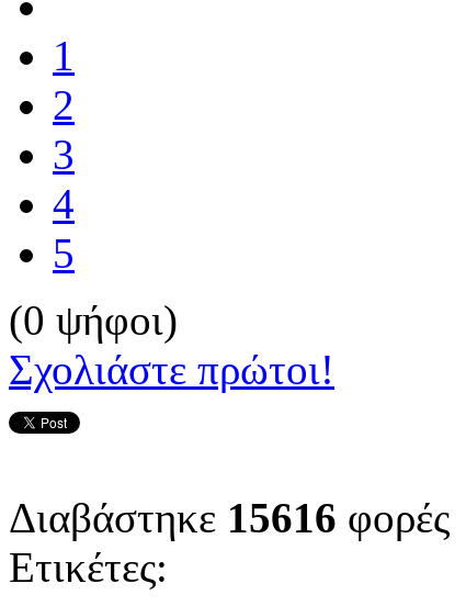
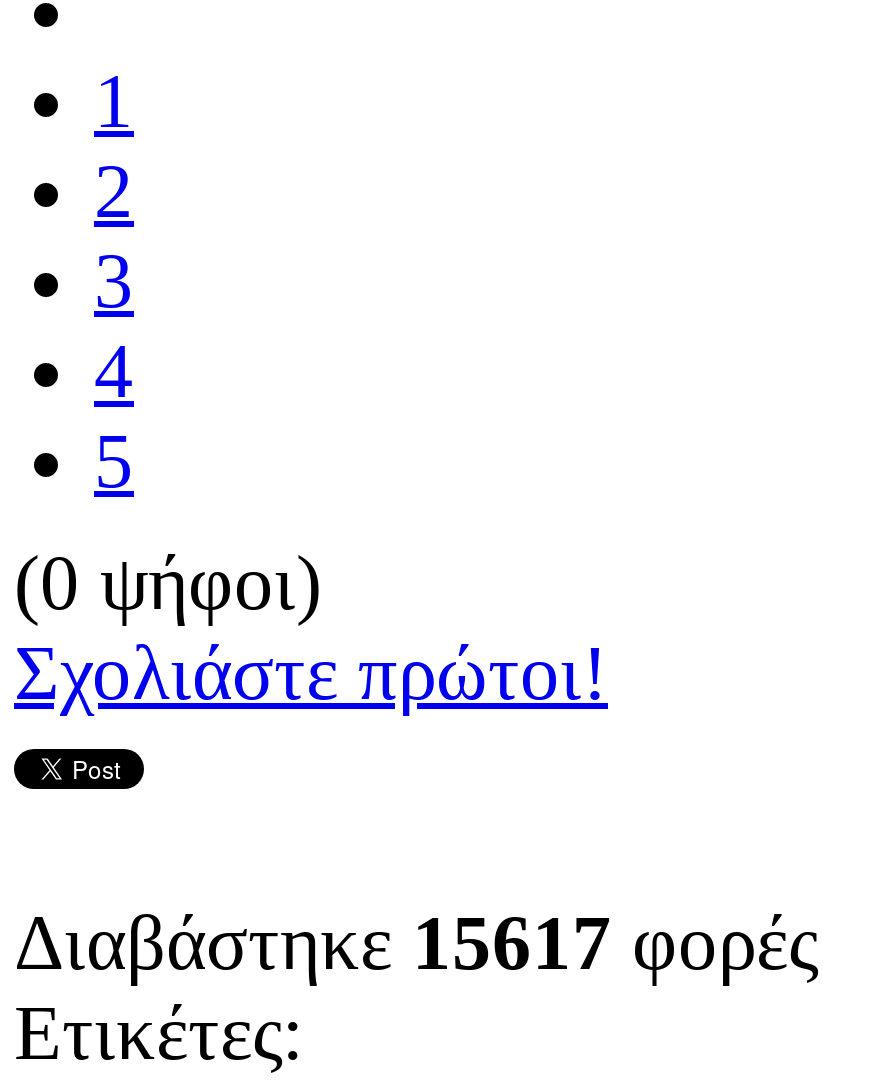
- Διαβάστηκε 15616 φορές
+ Διαβάστηκε 15617 φορές
